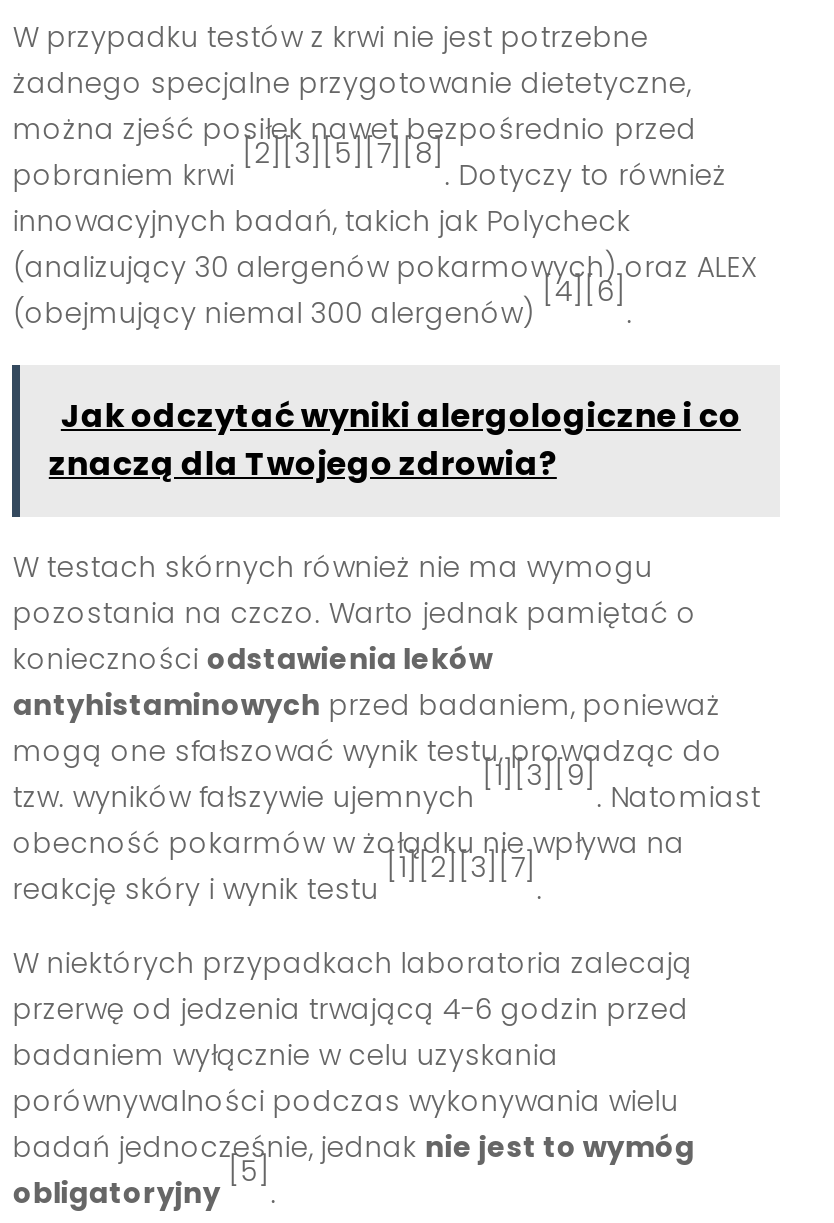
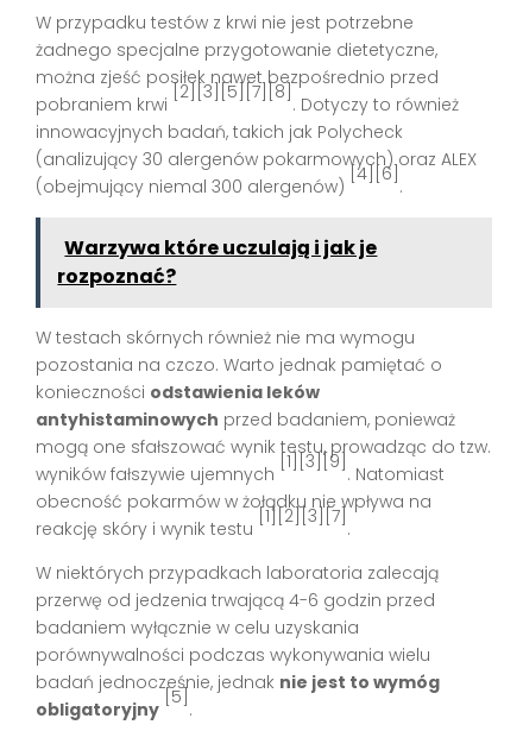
- Jak odczytać wyniki alergologiczne i co
- znaczą dla Twojego zdrowia?
+ Warzywa które uczulają i jak je
+ rozpoznać?
